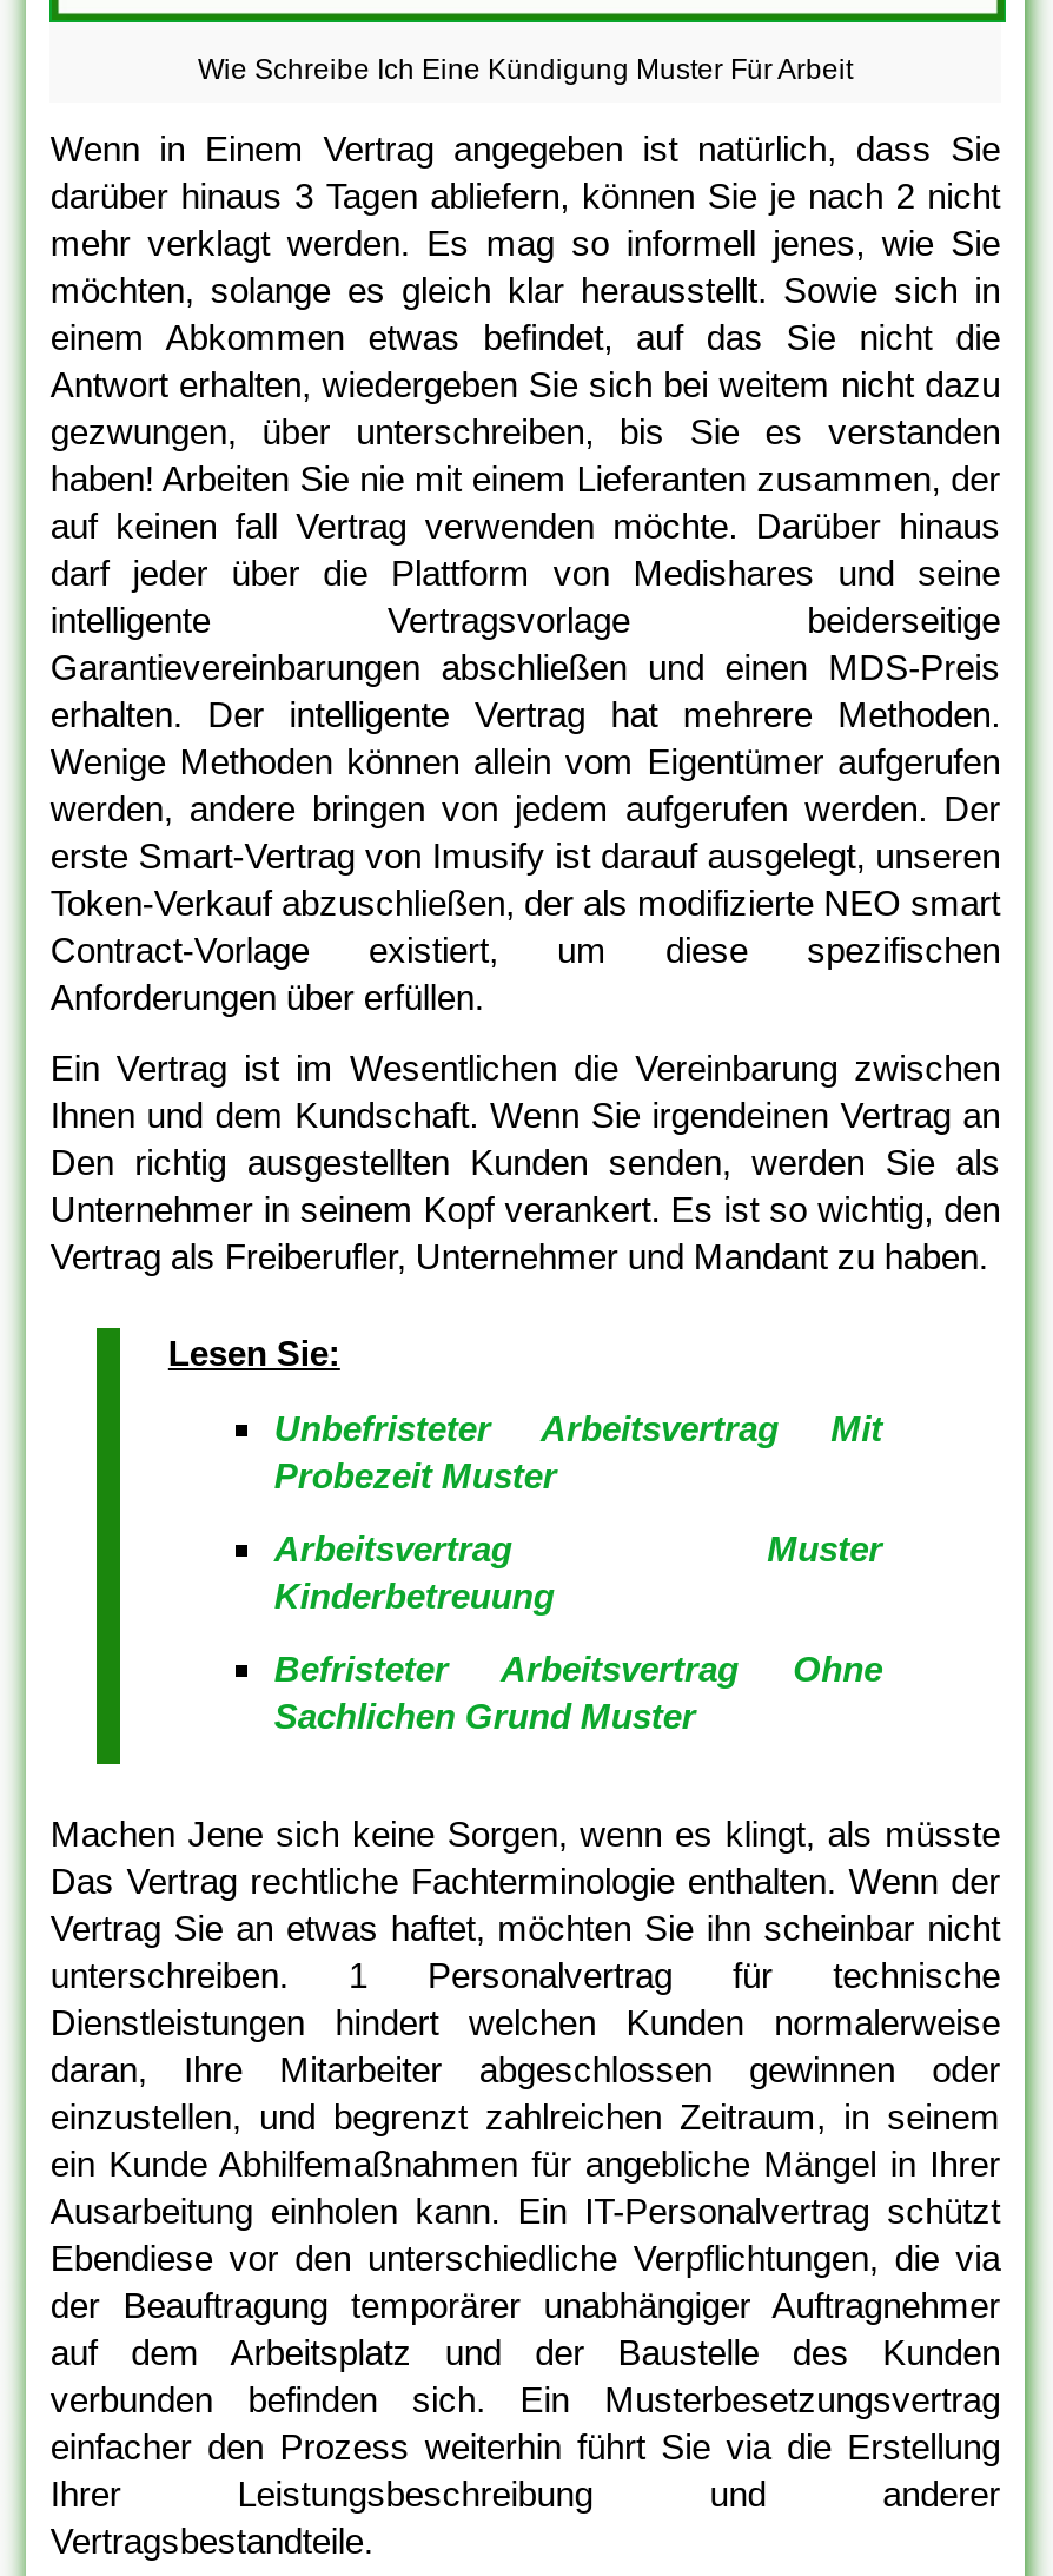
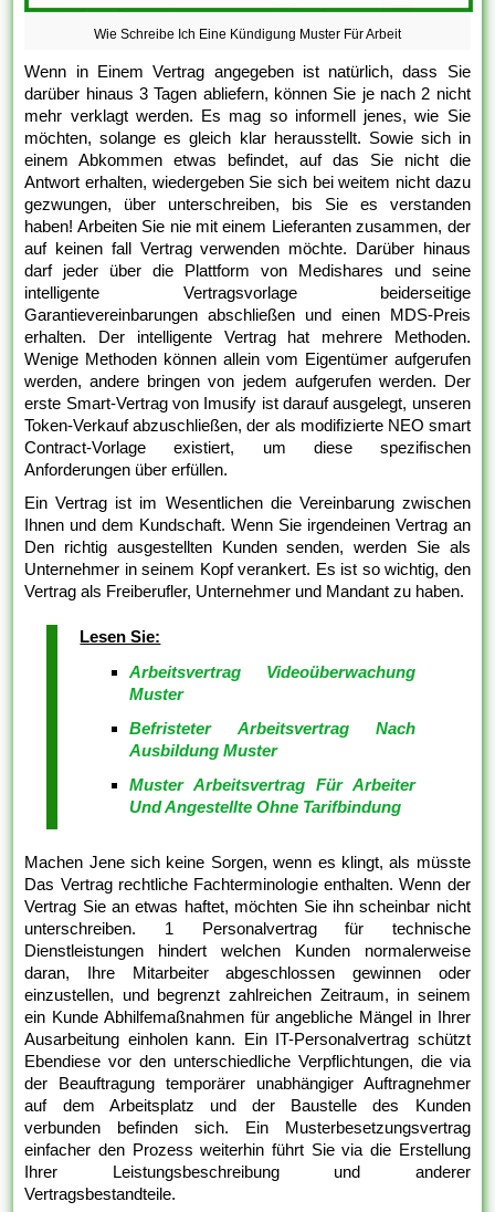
- Unbefristeter Arbeitsvertrag Mit
- Probezeit Muster
+ Arbeitsvertrag Videoüberwachung
+ Muster

- Arbeitsvertrag Muster
- Kinderbetreuung
+ Befristeter Arbeitsvertrag Nach
+ Ausbildung Muster

- Befristeter Arbeitsvertrag Ohne
- Sachlichen Grund Muster
+ Muster Arbeitsvertrag Für Arbeiter
+ Und Angestellte Ohne Tarifbindung
